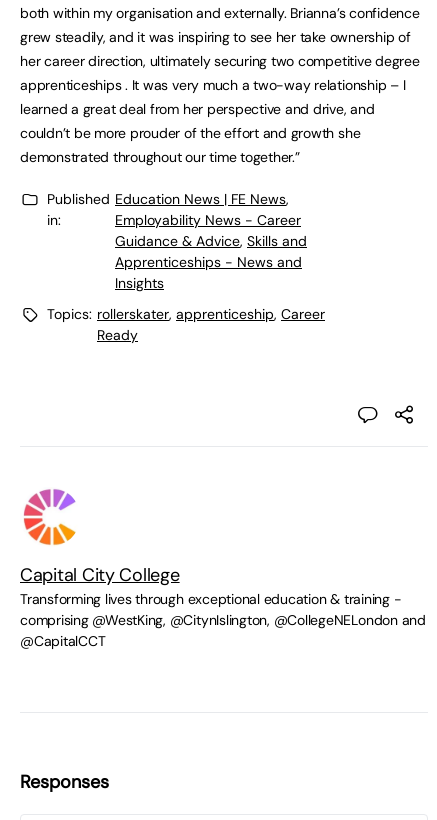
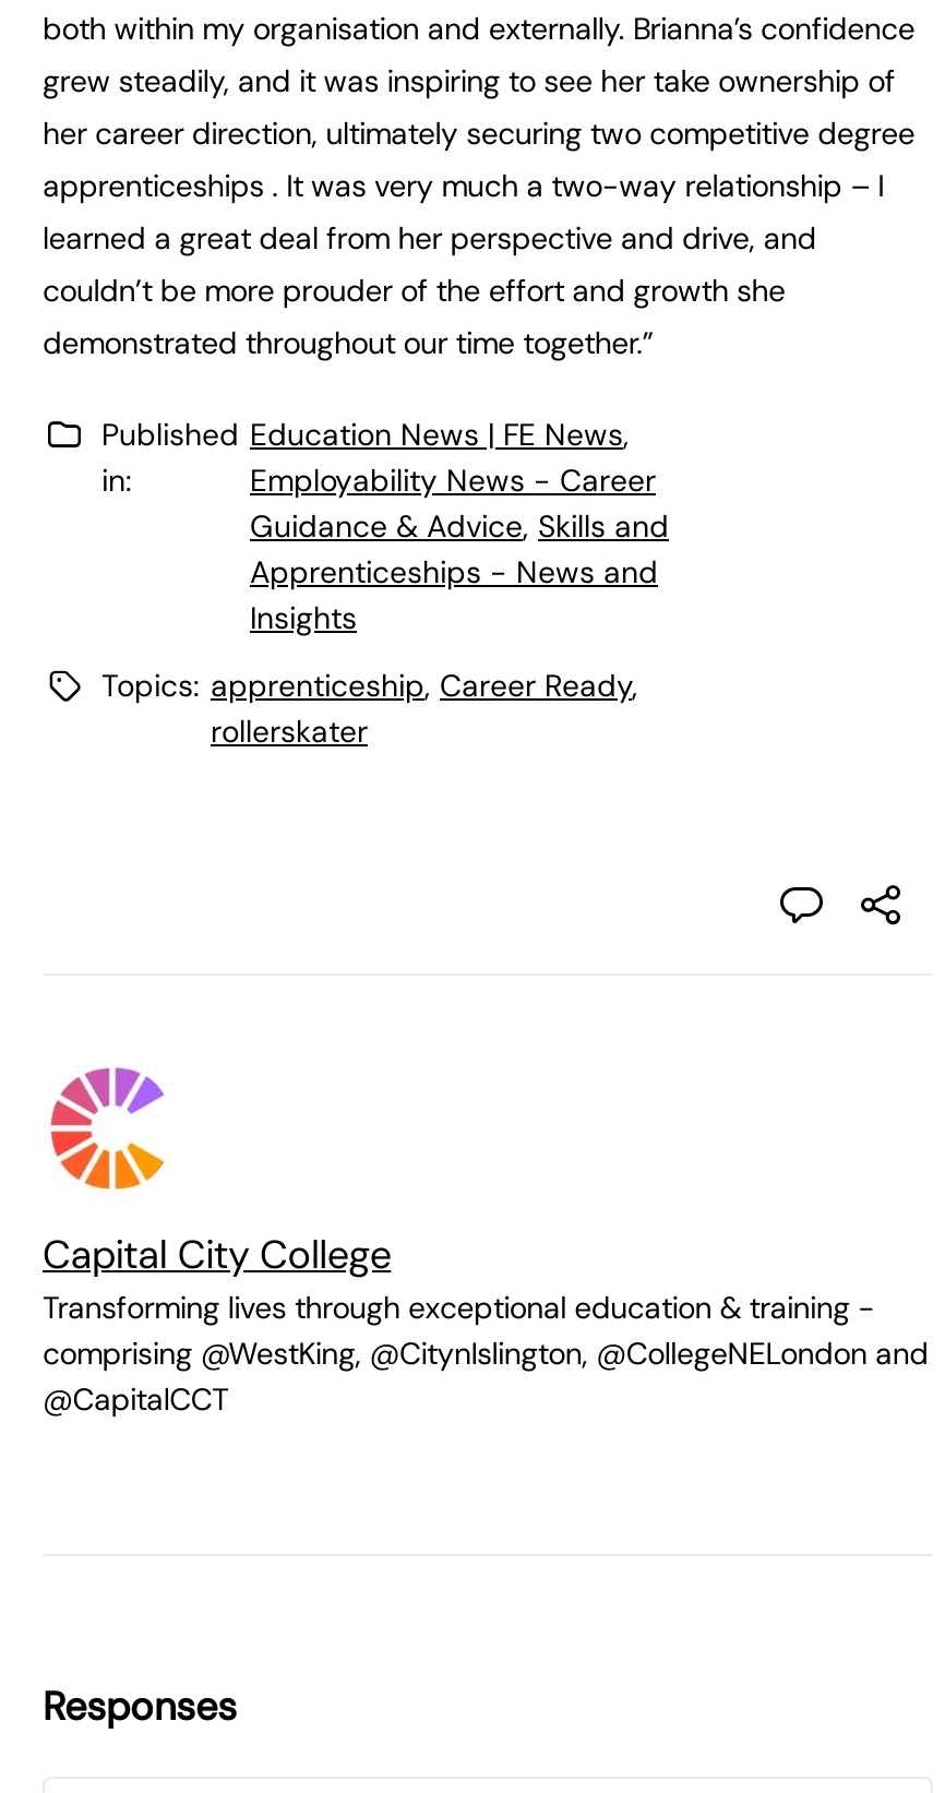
- Topics: rollerskater, apprenticeship, Career
- Ready
+ Topics: apprenticeship, Career Ready,
+ rollerskater
